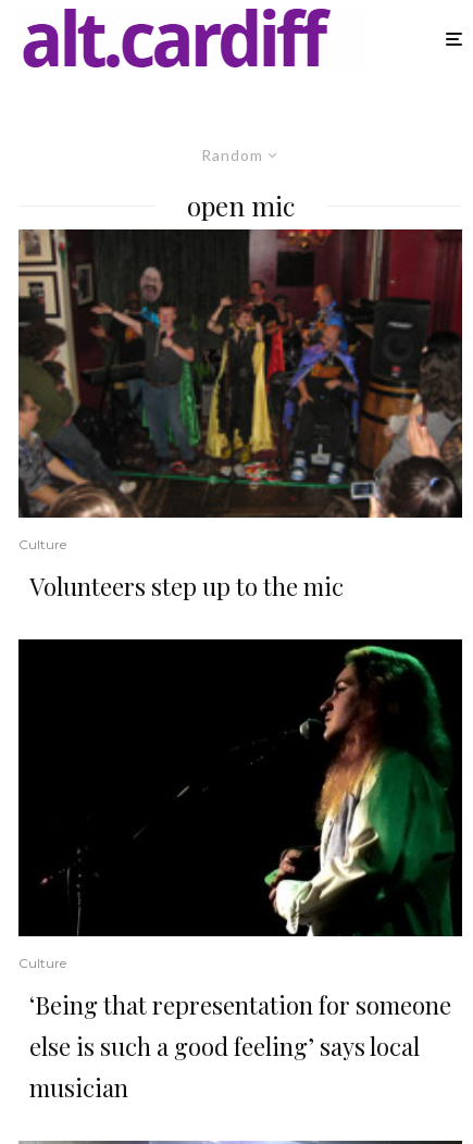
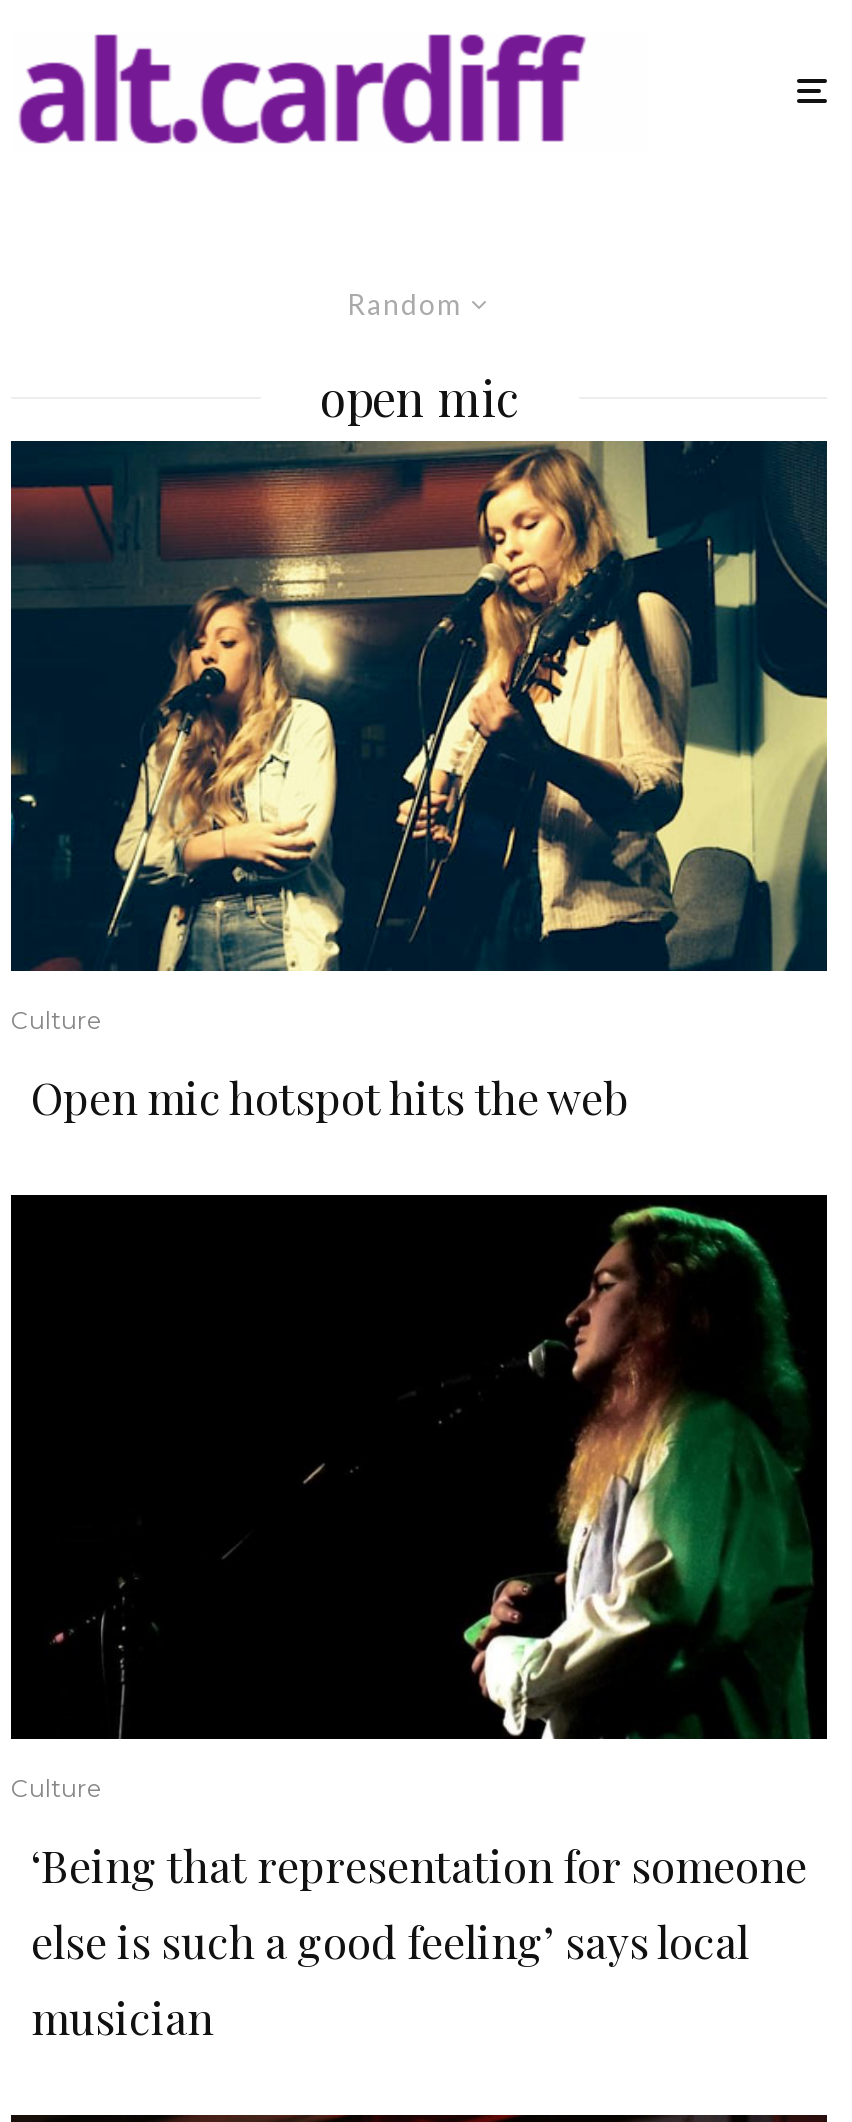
- [image]
+ [image]

- Volunteers step up to the mic
+ Open mic hotspot hits the web
